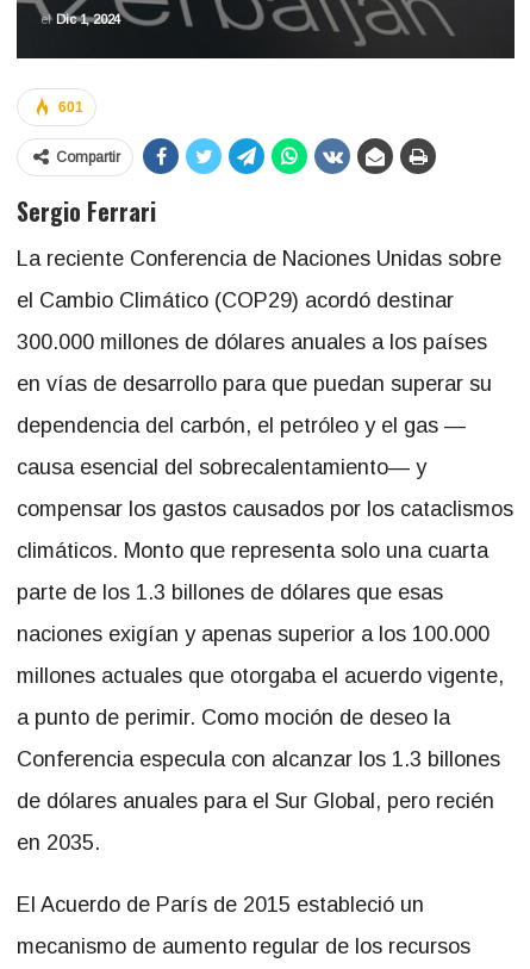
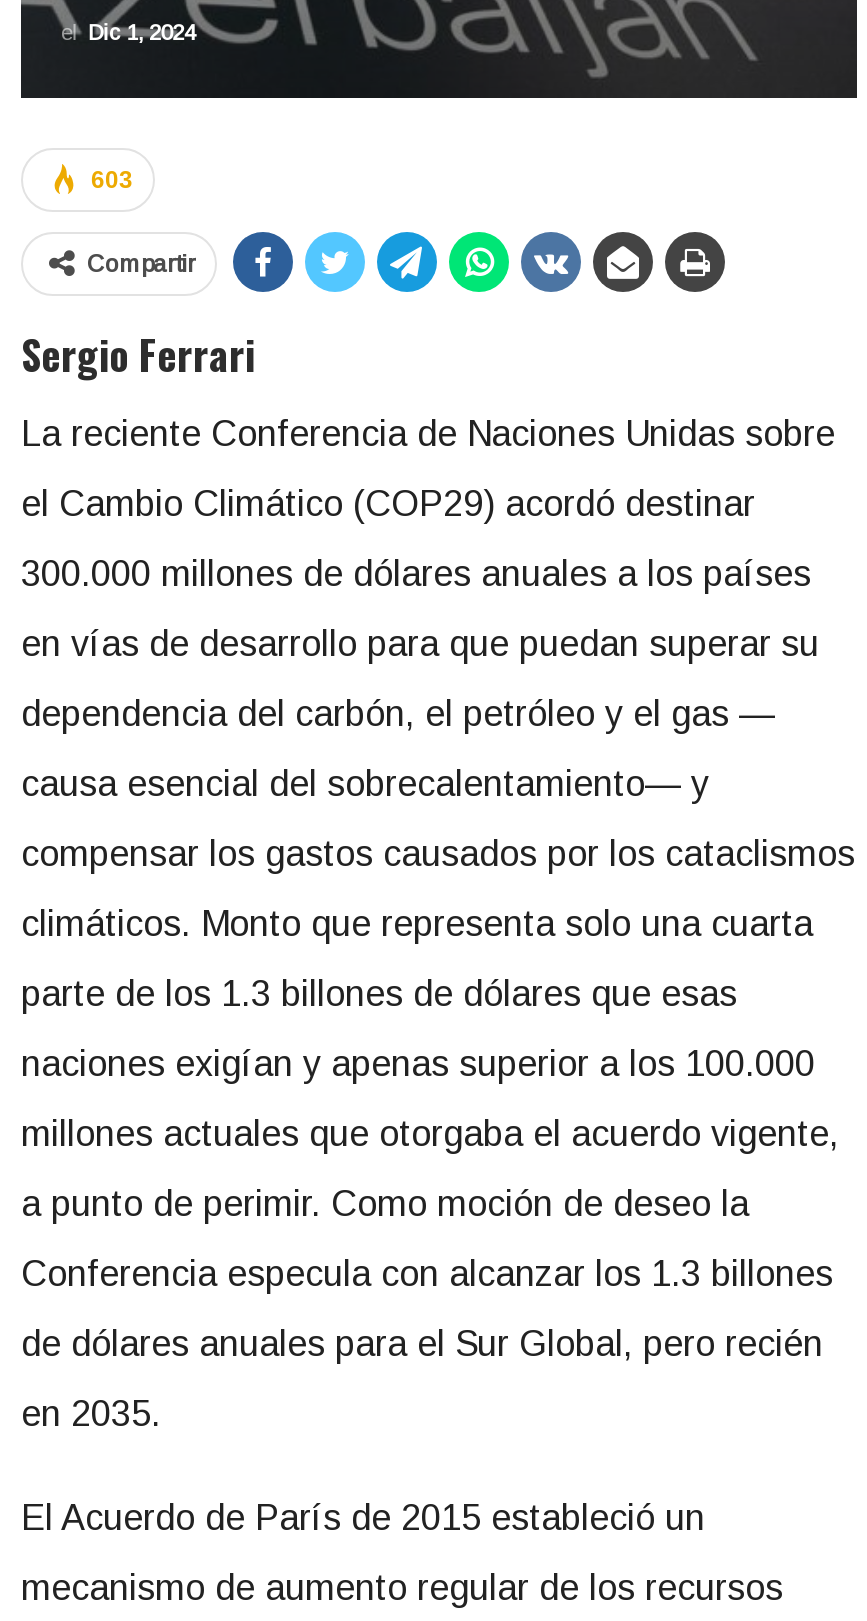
- 601
+ 603
